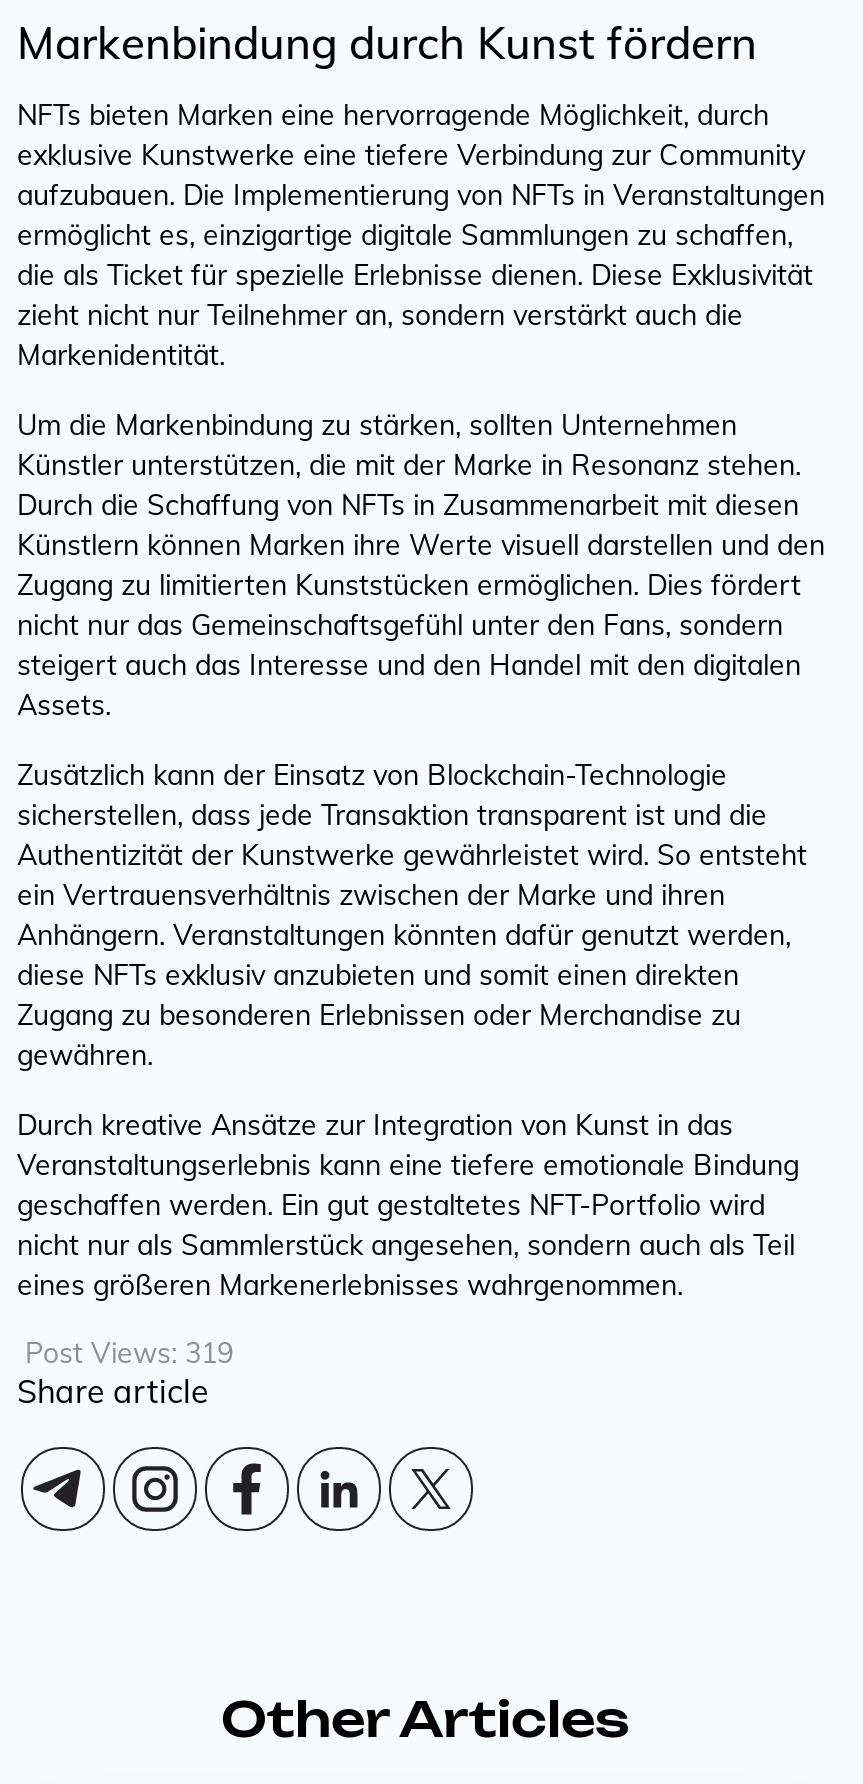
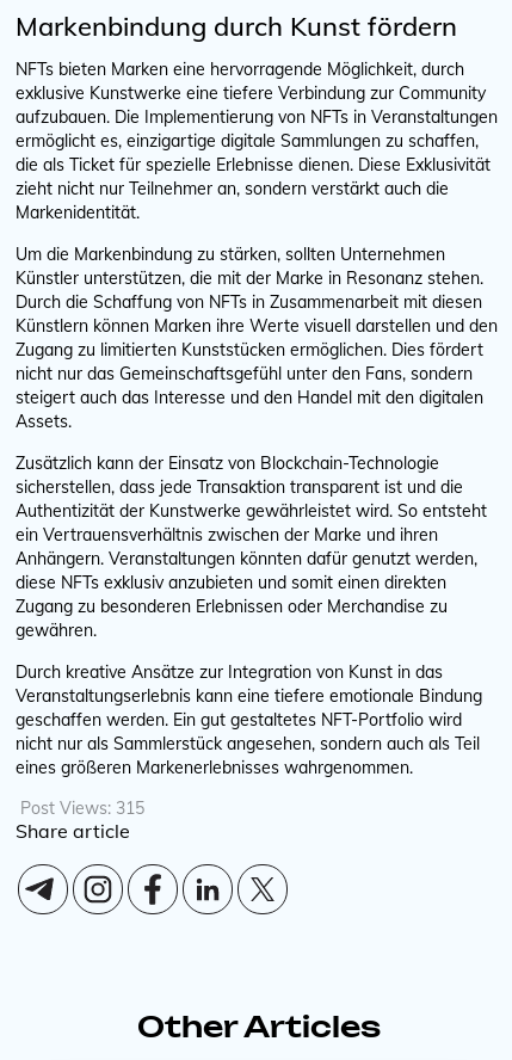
- Post Views: 319
+ Post Views: 315
